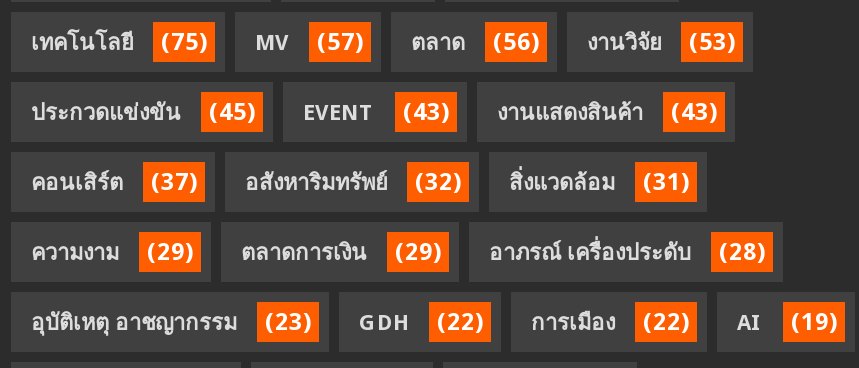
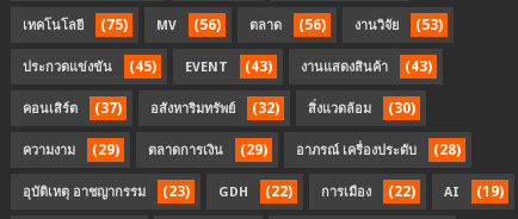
- เทคโนโลยี (75) MV (57) ตลาด (56) งานวิจัย (53)
+ เทคโนโลยี (75) MV (56) ตลาด (56) งานวิจัย (53)

- คอนเสิร์ต (37) อสังหาริมทรัพย์ (32) สิ่งแวดล้อม (31)
+ คอนเสิร์ต (37) อสังหาริมทรัพย์ (32) สิ่งแวดล้อม (30)
